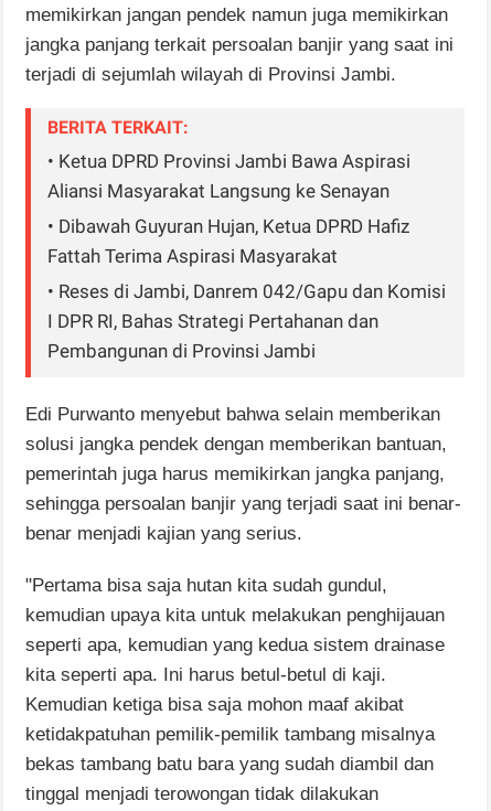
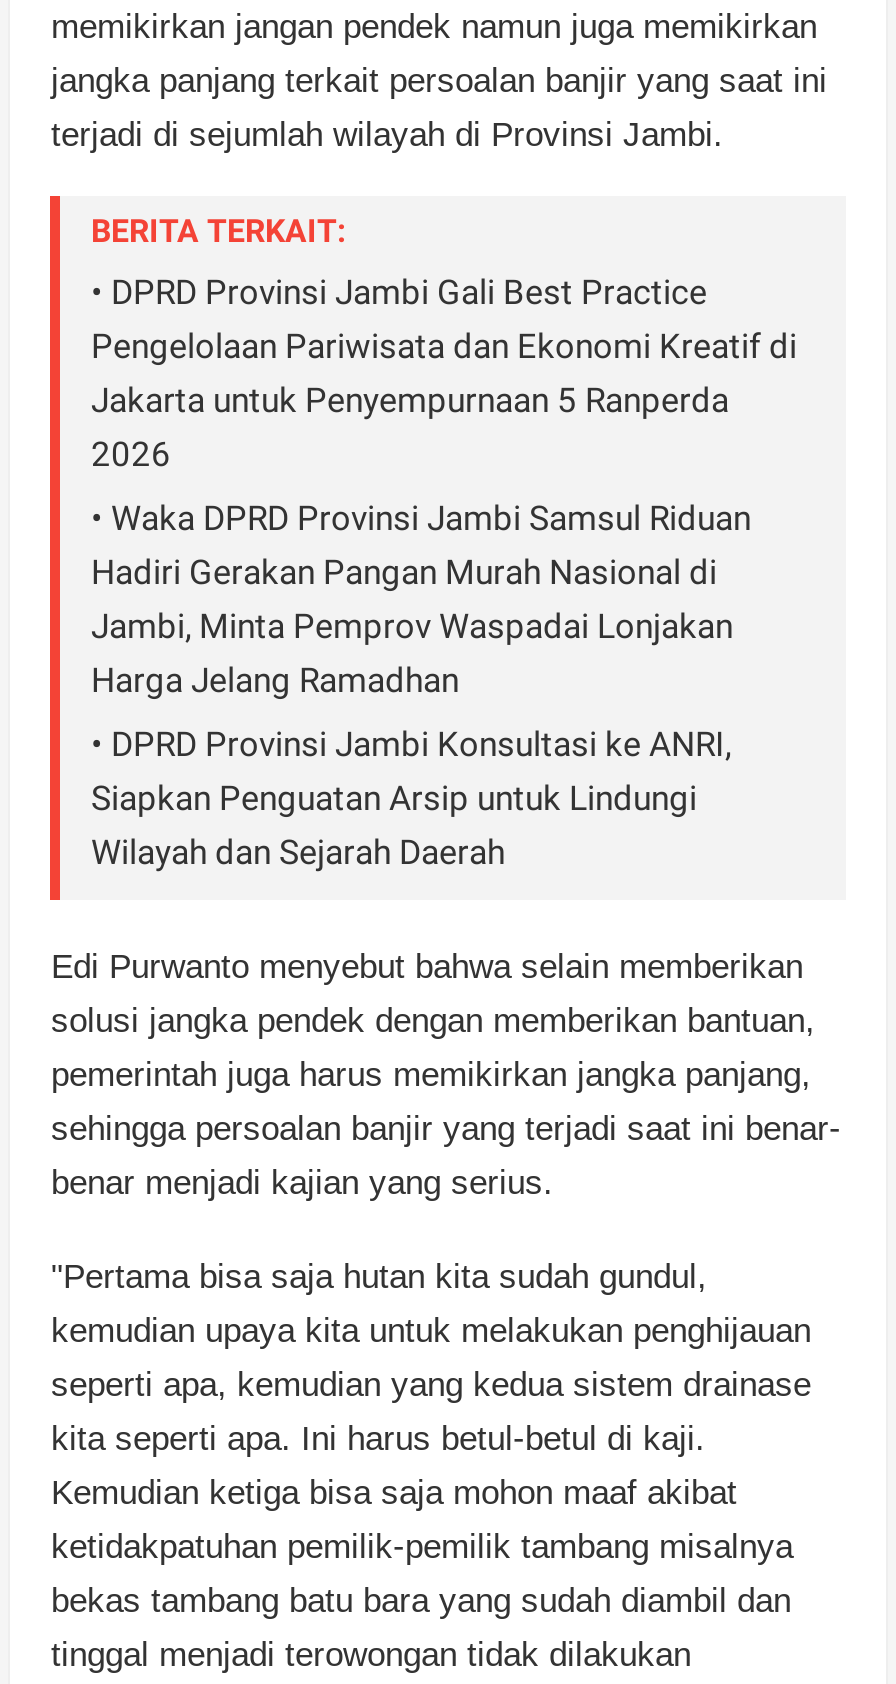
- • Ketua DPRD Provinsi Jambi Bawa Aspirasi
- Aliansi Masyarakat Langsung ke Senayan
+ • DPRD Provinsi Jambi Gali Best Practice
+ Pengelolaan Pariwisata dan Ekonomi Kreatif di
+ Jakarta untuk Penyempurnaan 5 Ranperda
+ 2026

- • Dibawah Guyuran Hujan, Ketua DPRD Hafiz
- Fattah Terima Aspirasi Masyarakat
+ • Waka DPRD Provinsi Jambi Samsul Riduan
+ Hadiri Gerakan Pangan Murah Nasional di
+ Jambi, Minta Pemprov Waspadai Lonjakan
+ Harga Jelang Ramadhan

- • Reses di Jambi, Danrem 042/Gapu dan Komisi
- I DPR RI, Bahas Strategi Pertahanan dan
- Pembangunan di Provinsi Jambi
+ • DPRD Provinsi Jambi Konsultasi ke ANRI,
+ Siapkan Penguatan Arsip untuk Lindungi
+ Wilayah dan Sejarah Daerah
